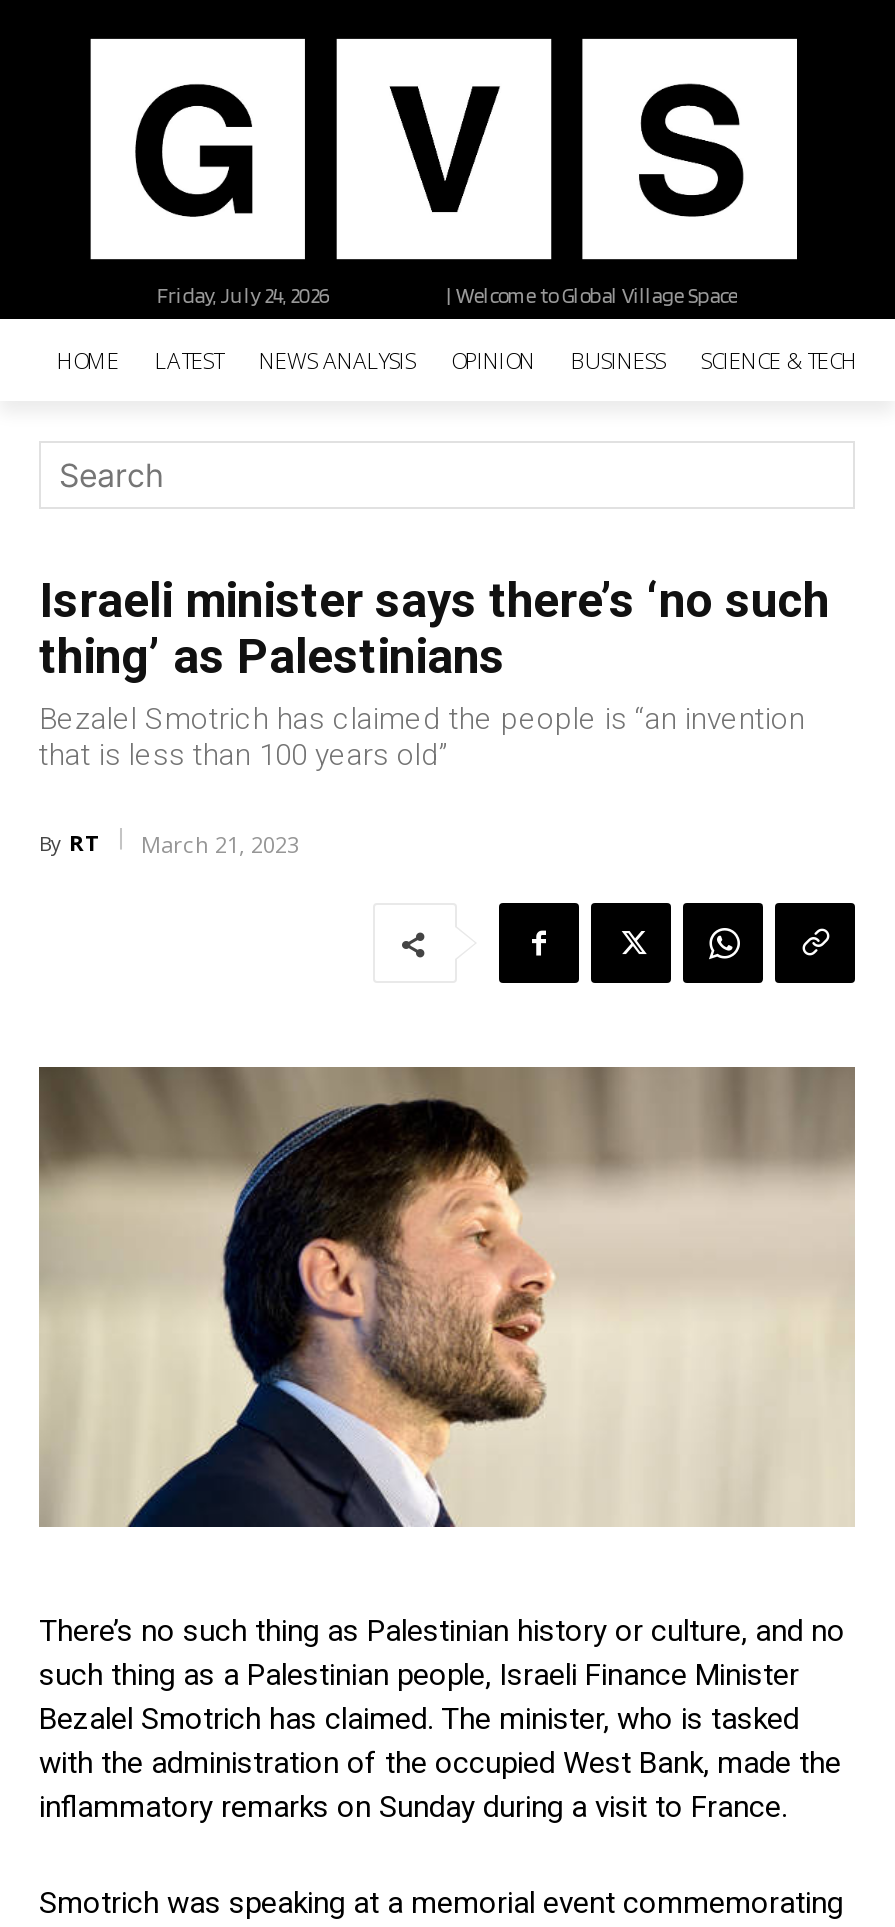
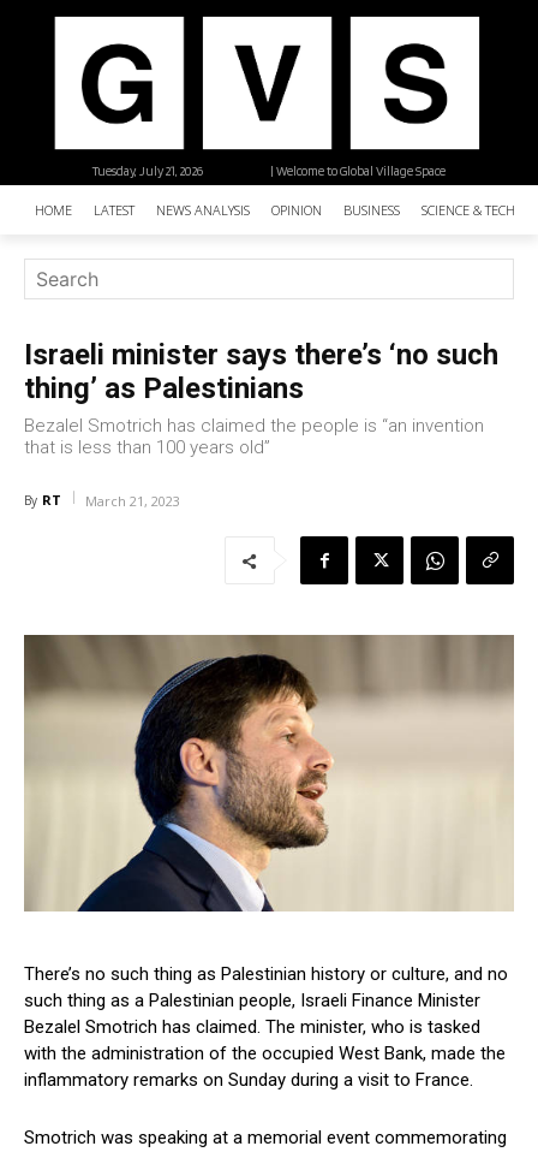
- Friday, July 24, 2026
+ Tuesday, July 21, 2026
